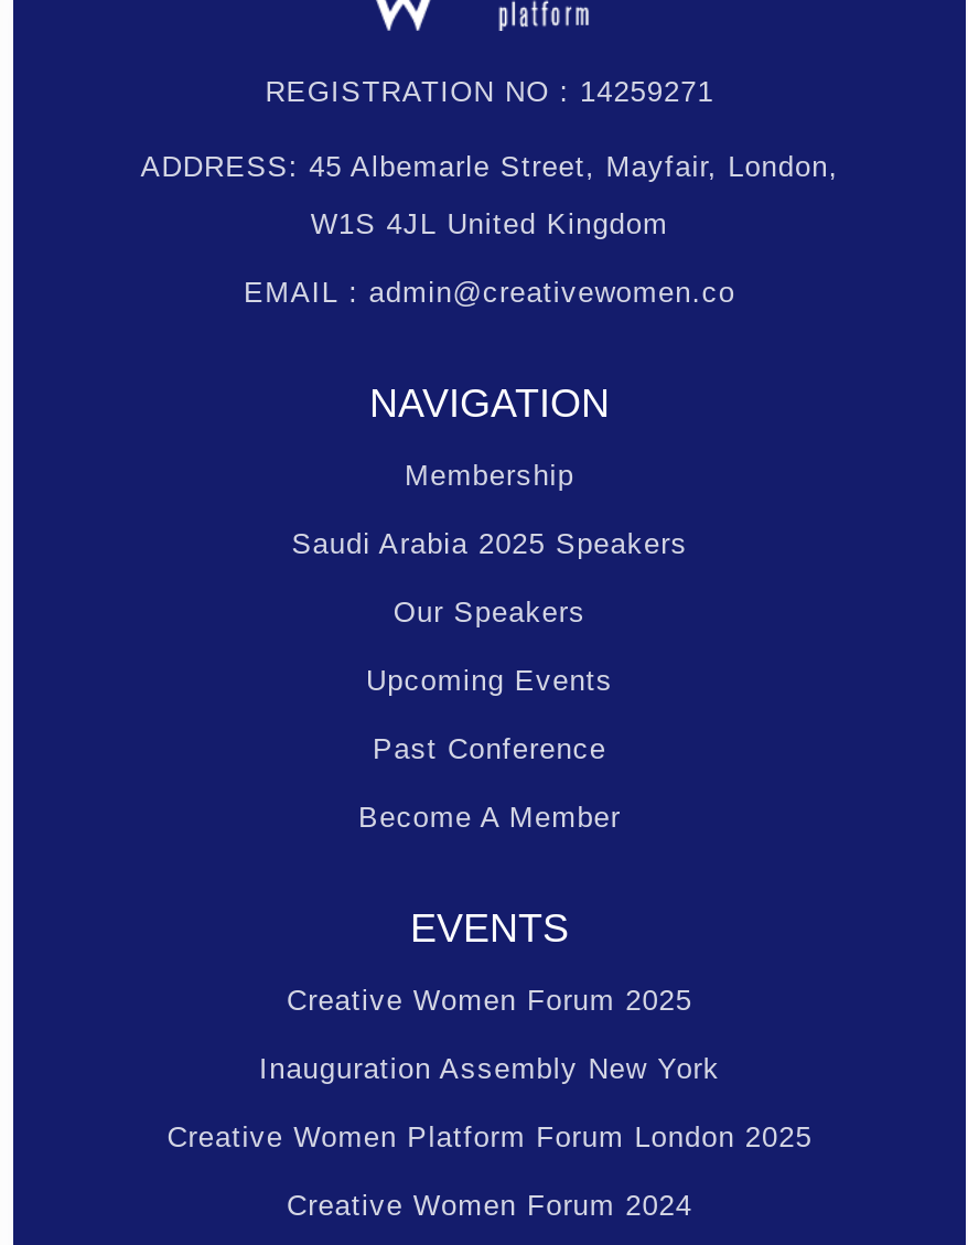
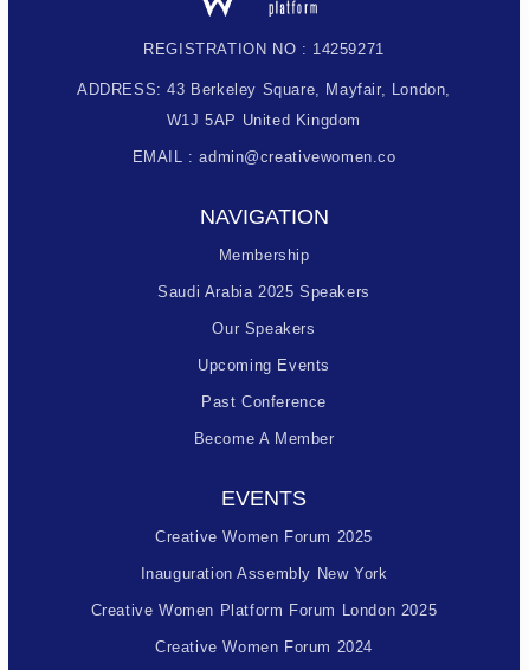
- ADDRESS: 45 Albemarle Street, Mayfair, London,
+ ADDRESS: 43 Berkeley Square, Mayfair, London,

- W1S 4JL United Kingdom
+ W1J 5AP United Kingdom
